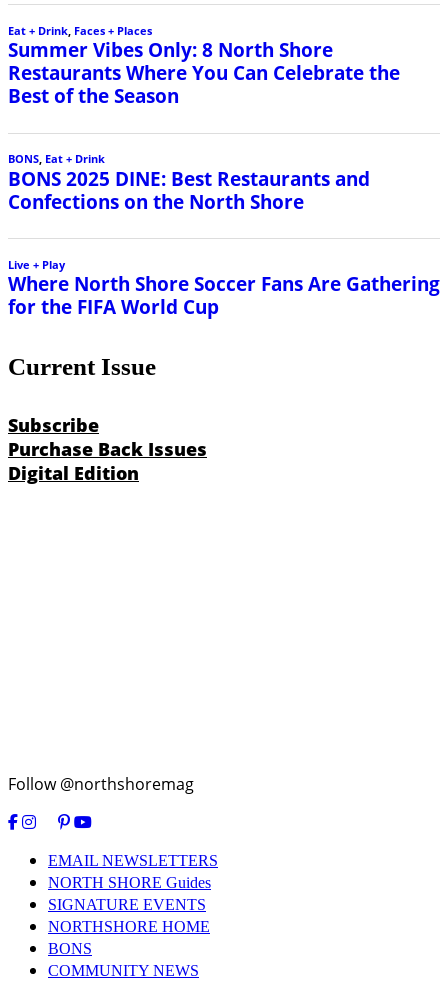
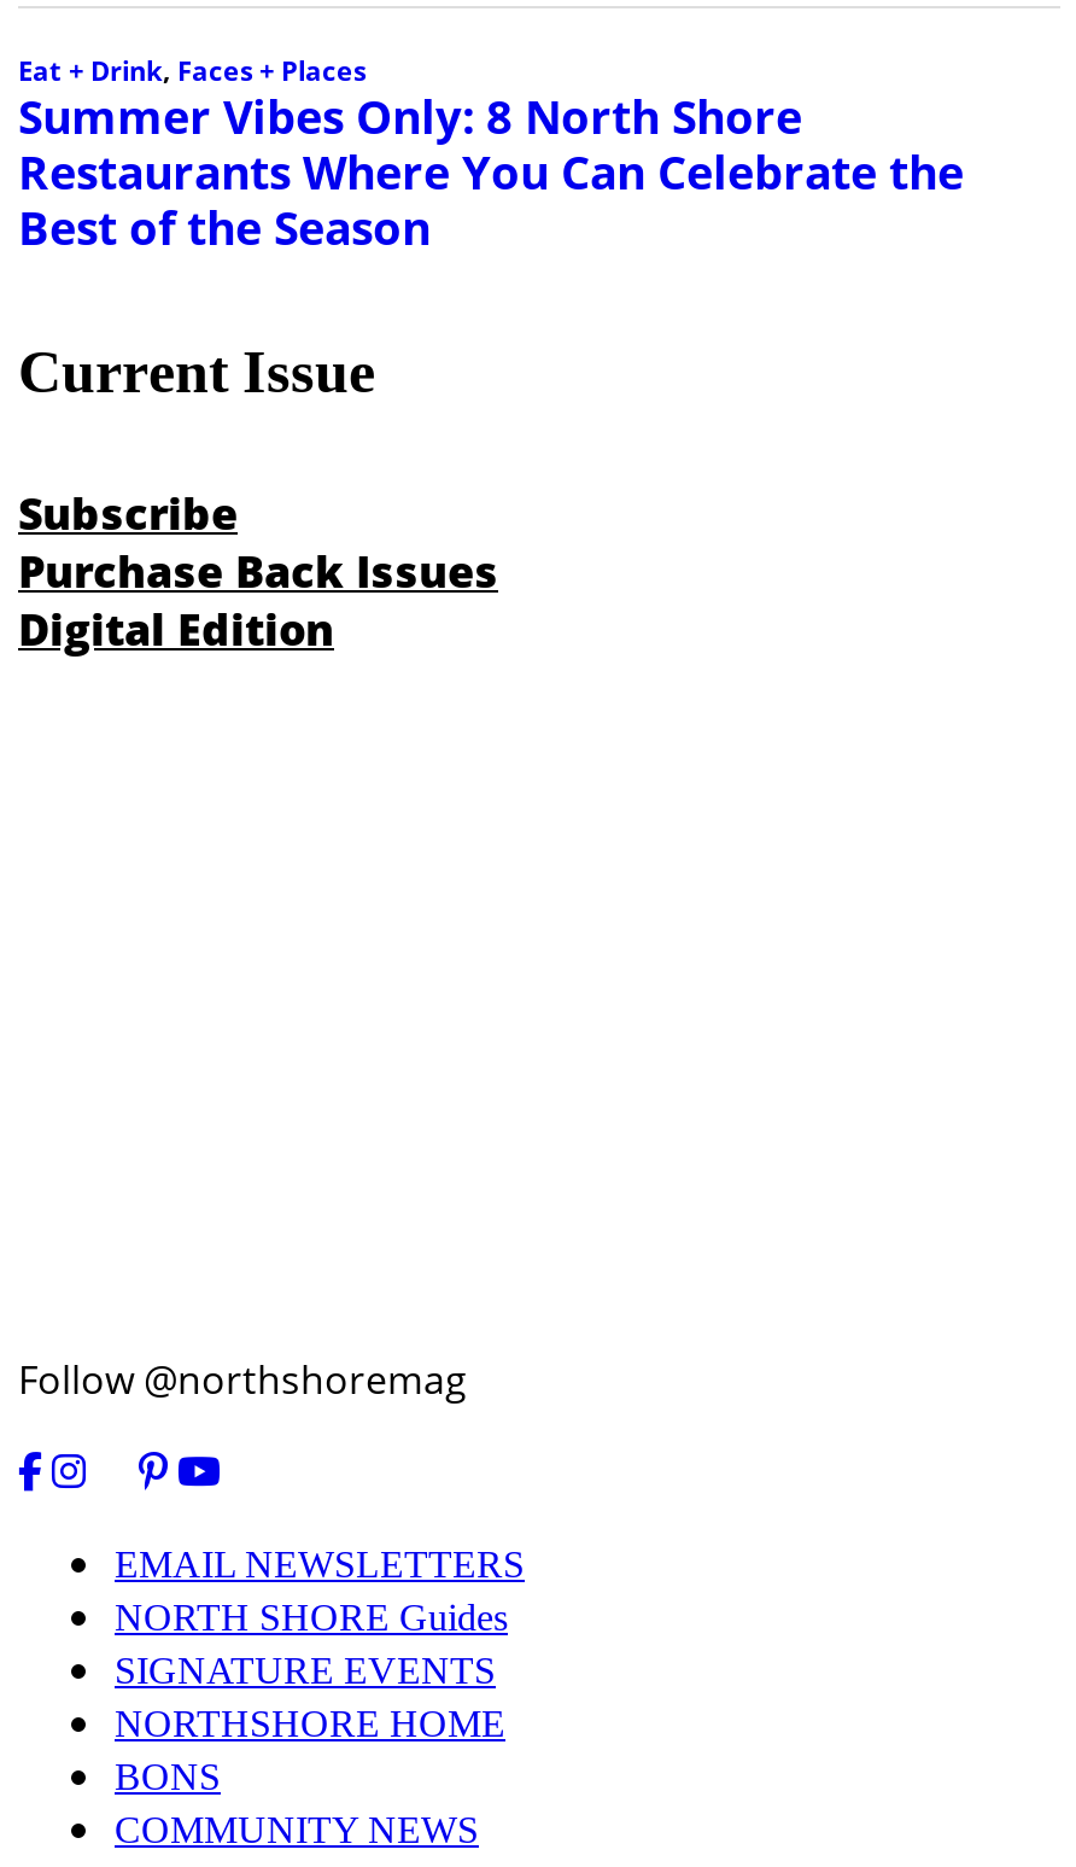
- BONS, Eat + Drink
- BONS 2025 DINE: Best Restaurants and
- Confections on the North Shore
- Live + Play
- Where North Shore Soccer Fans Are Gathering
- for the FIFA World Cup
